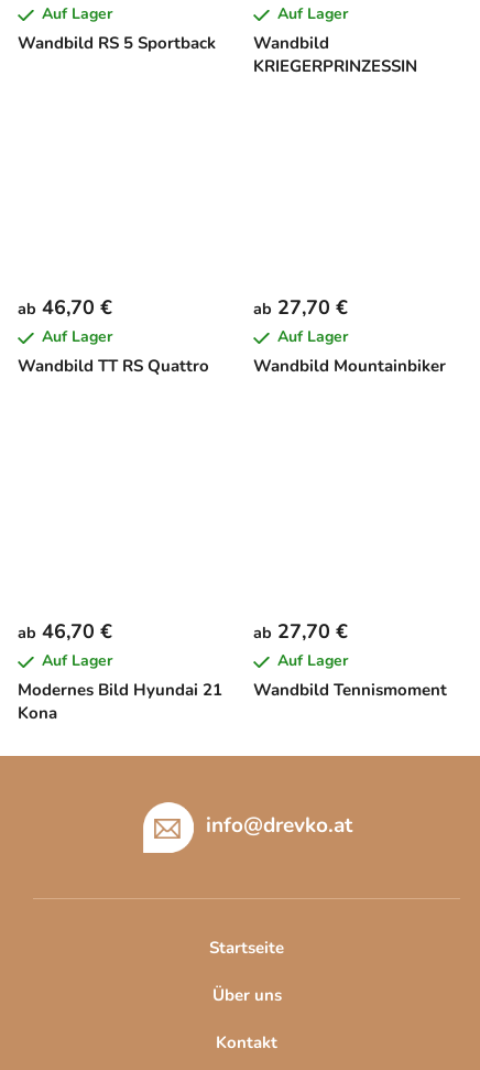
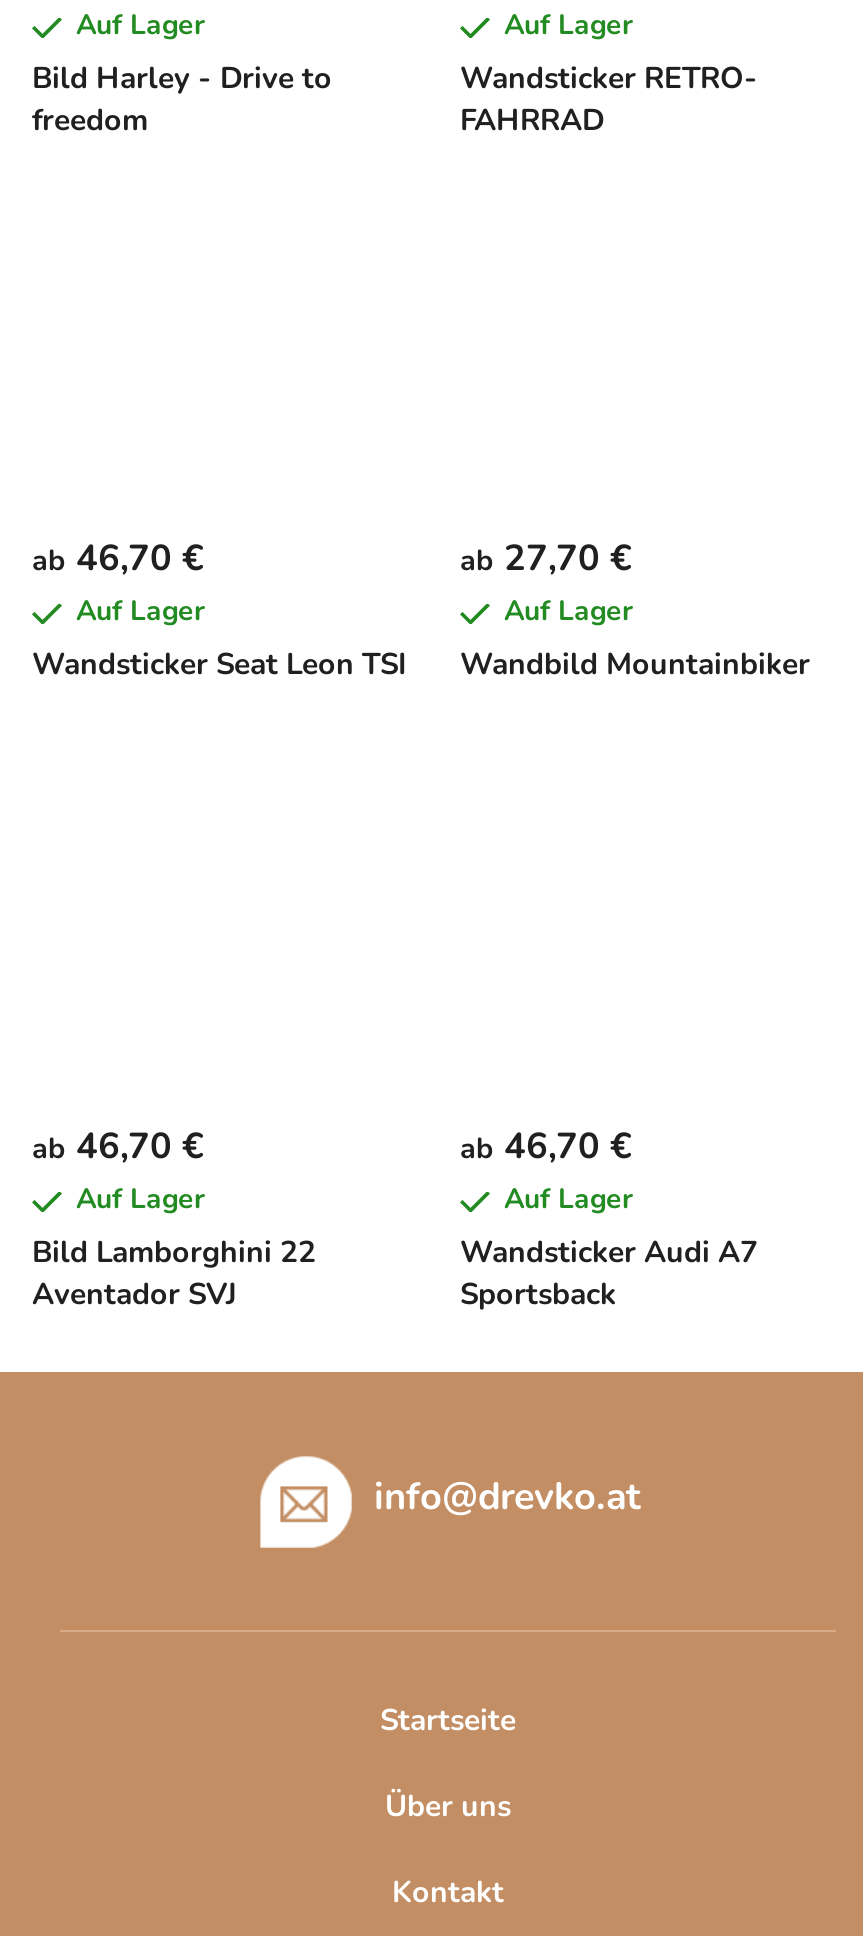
- Wandbild RS 5 Sportback
+ Bild Harley - Drive to
+ freedom

- Wandbild
- KRIEGERPRINZESSIN
+ Wandsticker RETRO-
+ FAHRRAD

- Wandbild TT RS Quattro
+ Wandsticker Seat Leon TSI

- ab 27,70 €
+ ab 46,70 €

- Modernes Bild Hyundai 21
- Kona
+ Bild Lamborghini 22
+ Aventador SVJ

- Wandbild Tennismoment
+ Wandsticker Audi A7
+ Sportsback
